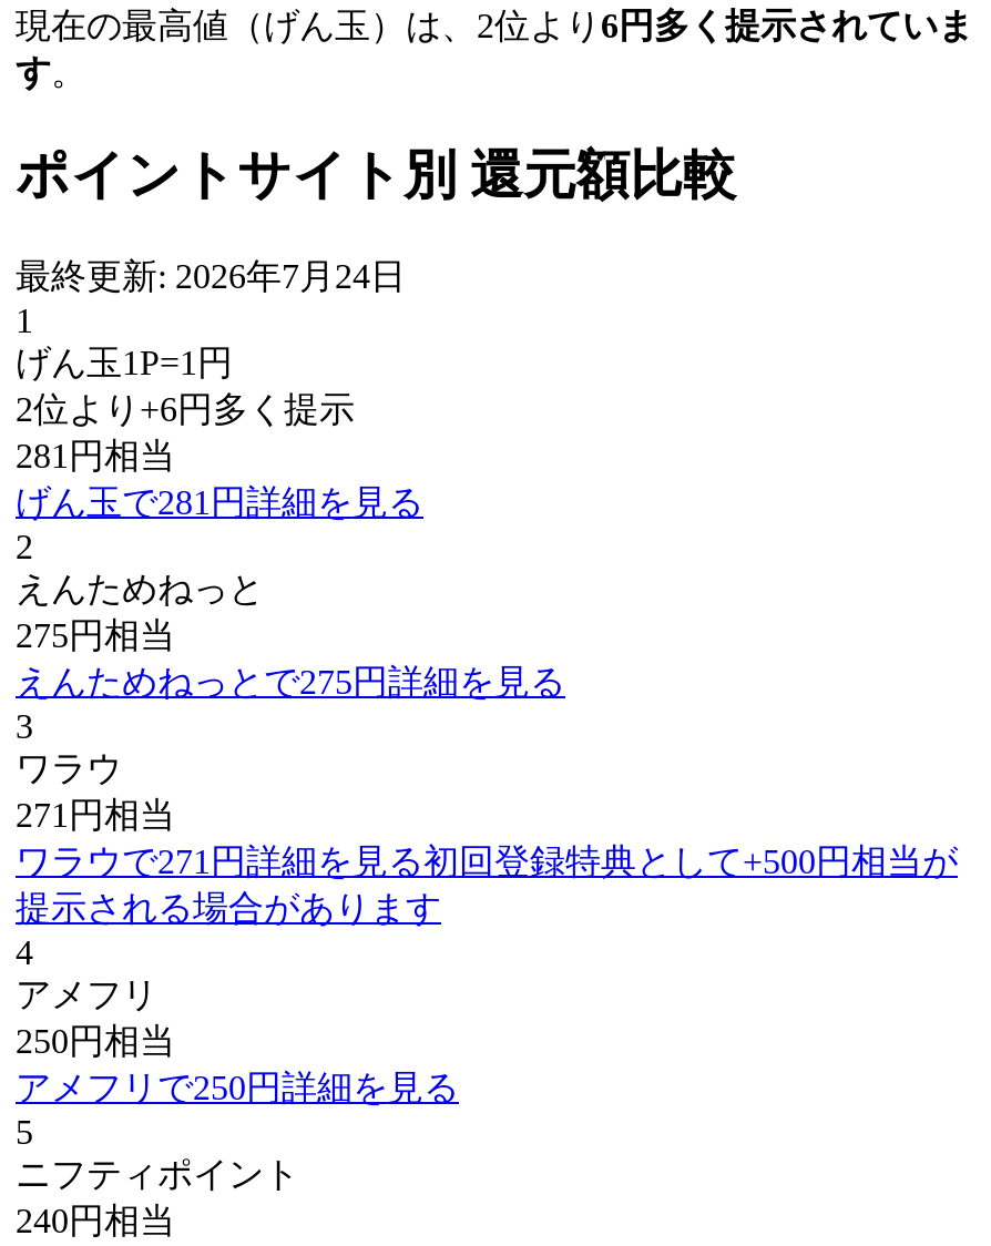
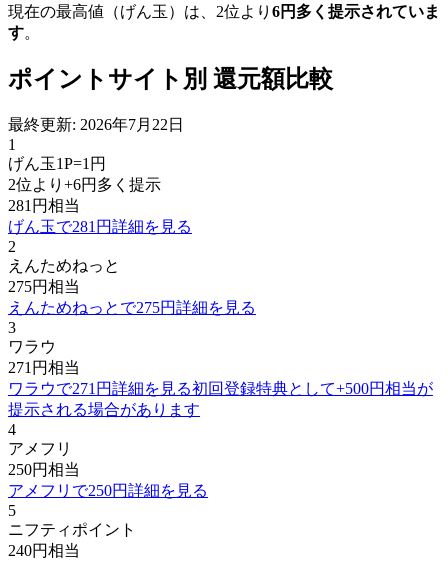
- 最終更新: 2026年7月24日
+ 最終更新: 2026年7月22日
